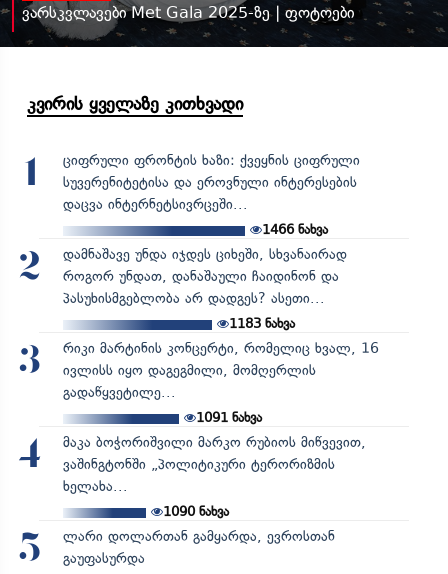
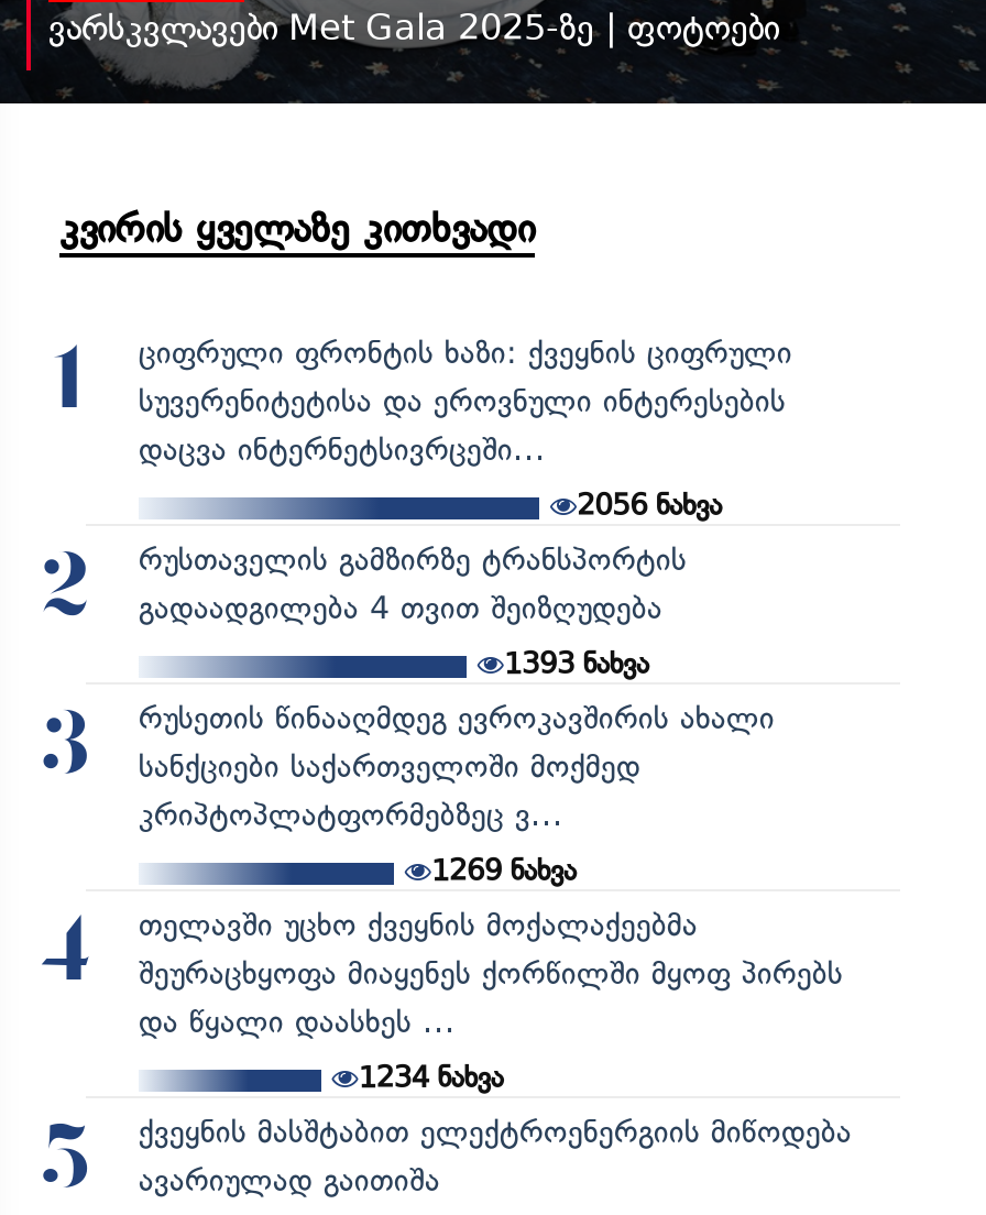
- 1466 ნახვა
+ 2056 ნახვა

- დამნაშავე უნდა იჯდეს ციხეში, სხვანაირად
- როგორ უნდათ, დანაშაული ჩაიდინონ და
- პასუხისმგებლობა არ დადგეს? ასეთი...
+ რუსთაველის გამზირზე ტრანსპორტის
+ გადაადგილება 4 თვით შეიზღუდება

- 1183 ნახვა
+ 1393 ნახვა

- რიკი მარტინის კონცერტი, რომელიც ხვალ, 16
- ივლისს იყო დაგეგმილი, მომღერლის
- გადაწყვეტილე...
+ რუსეთის წინააღმდეგ ევროკავშირის ახალი
+ სანქციები საქართველოში მოქმედ
+ კრიპტოპლატფორმებზეც ვ...

- 1091 ნახვა
+ 1269 ნახვა

- მაკა ბოჭორიშვილი მარკო რუბიოს მიწვევით,
- ვაშინგტონში „პოლიტიკური ტერორიზმის
- ხელახა...
+ თელავში უცხო ქვეყნის მოქალაქეებმა
+ შეურაცხყოფა მიაყენეს ქორწილში მყოფ პირებს
+ და წყალი დაასხეს ...

- 1090 ნახვა
+ 1234 ნახვა

- ლარი დოლართან გამყარდა, ევროსთან
- გაუფასურდა
+ ქვეყნის მასშტაბით ელექტროენერგიის მიწოდება
+ ავარიულად გაითიშა
